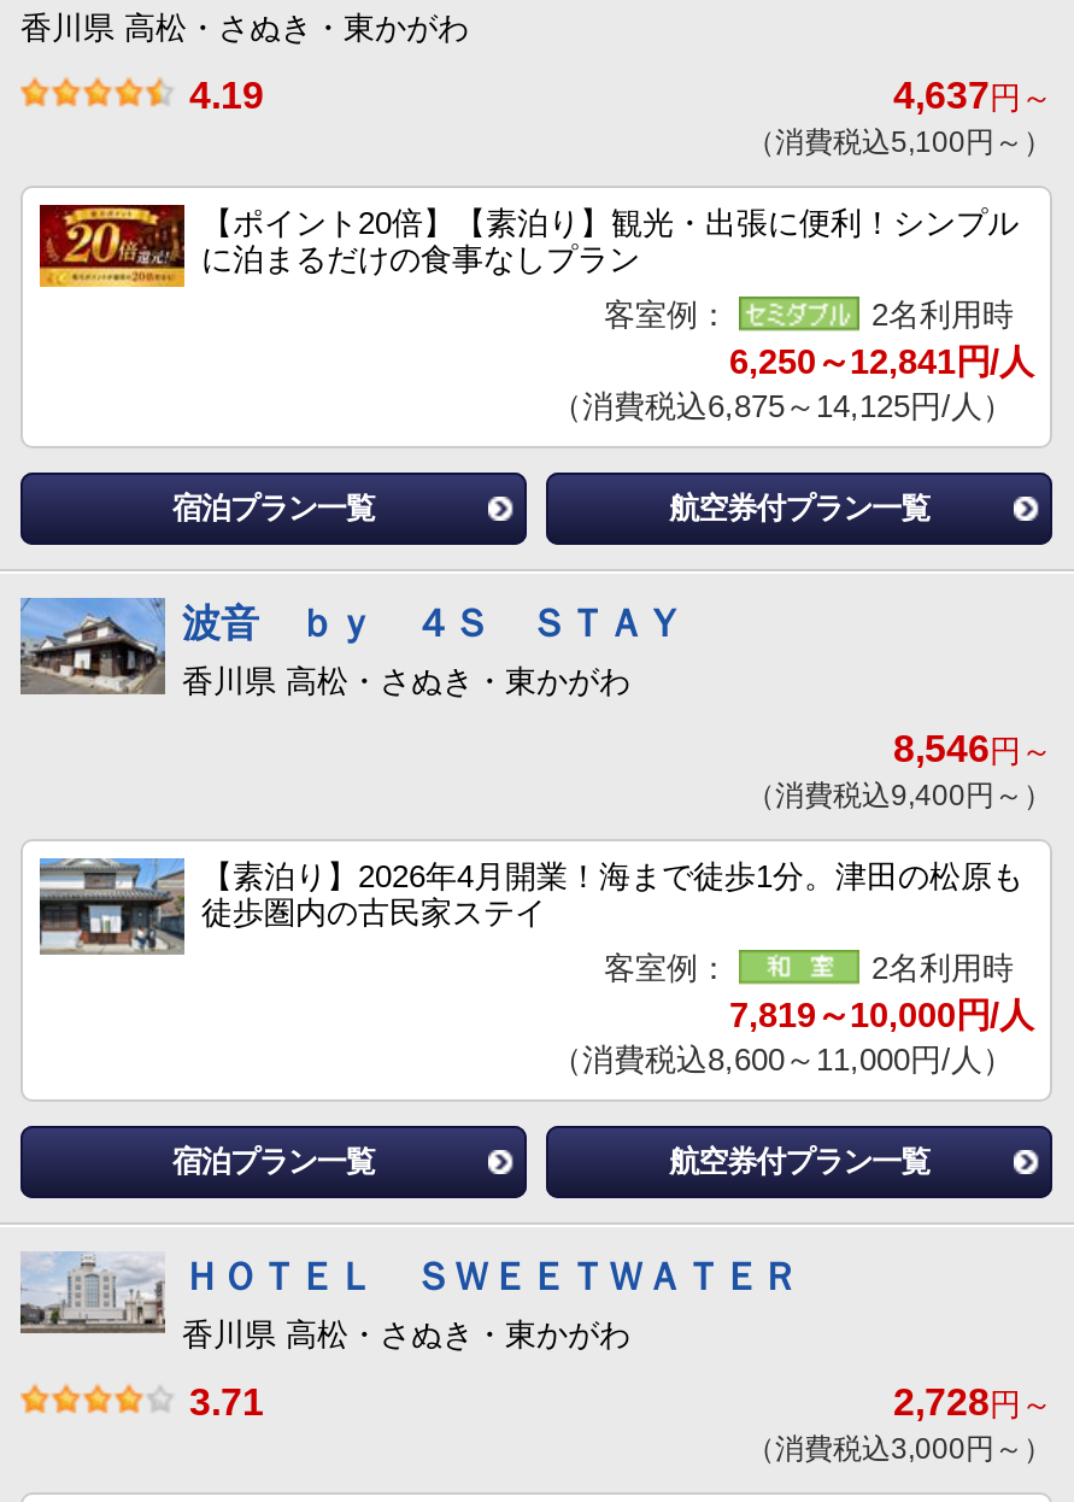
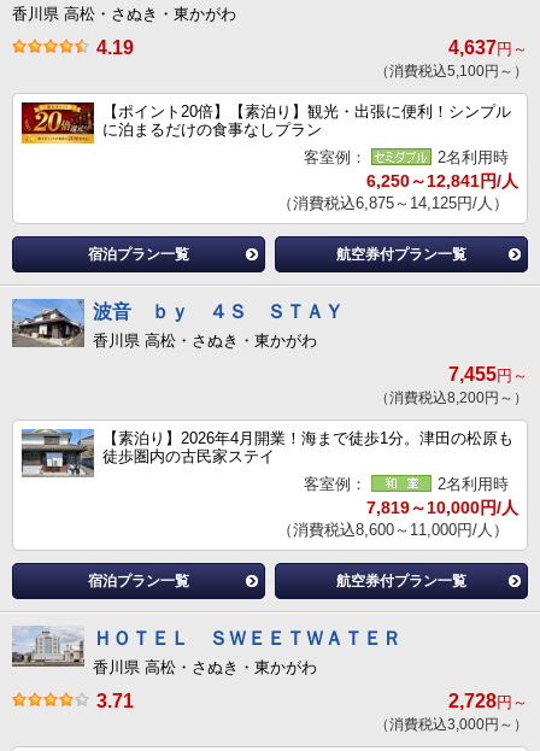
- 8,546円～
+ 7,455円～

- （消費税込9,400円～）
+ （消費税込8,200円～）
